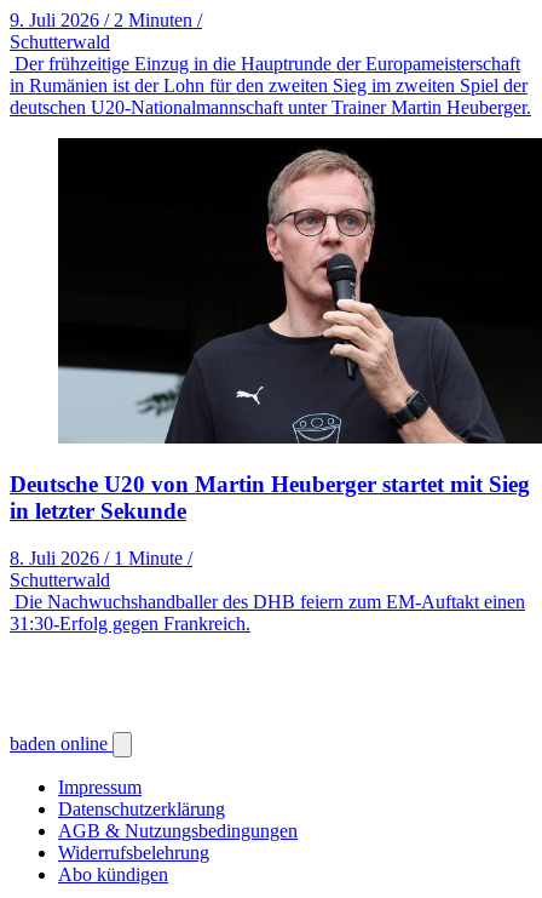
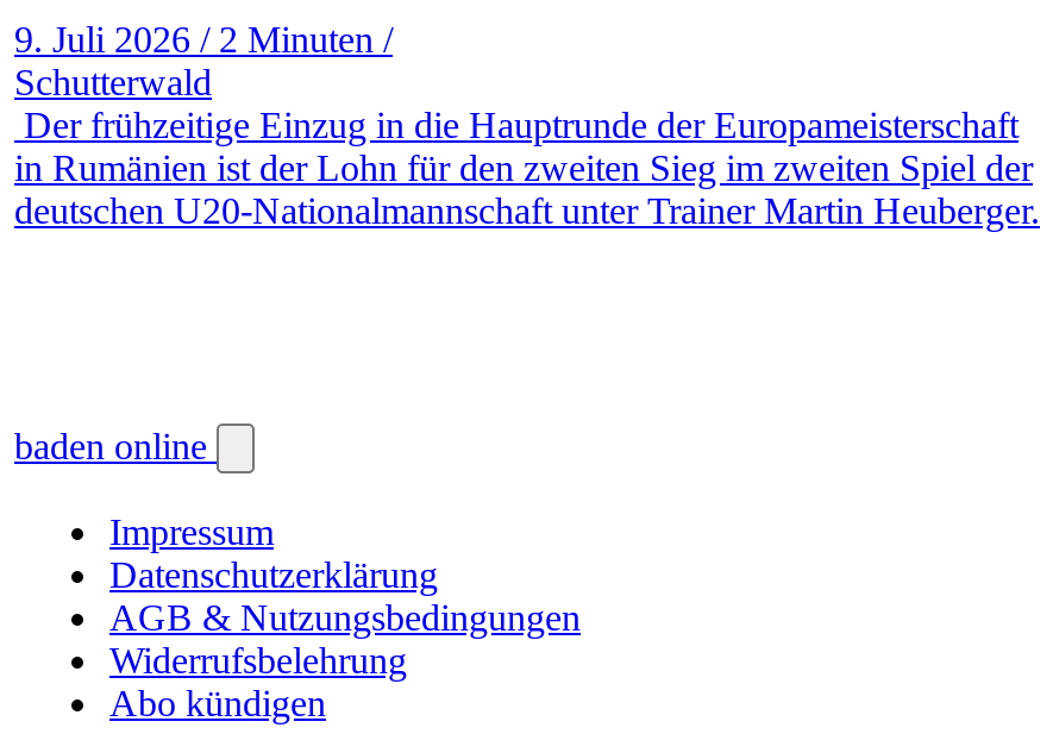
- [image]
- Deutsche U20 von Martin Heuberger startet mit Sieg
- in letzter Sekunde
- 8. Juli 2026 / 1 Minute /
- Schutterwald
- Die Nachwuchshandballer des DHB feiern zum EM-Auftakt einen
- 31:30-Erfolg gegen Frankreich.
